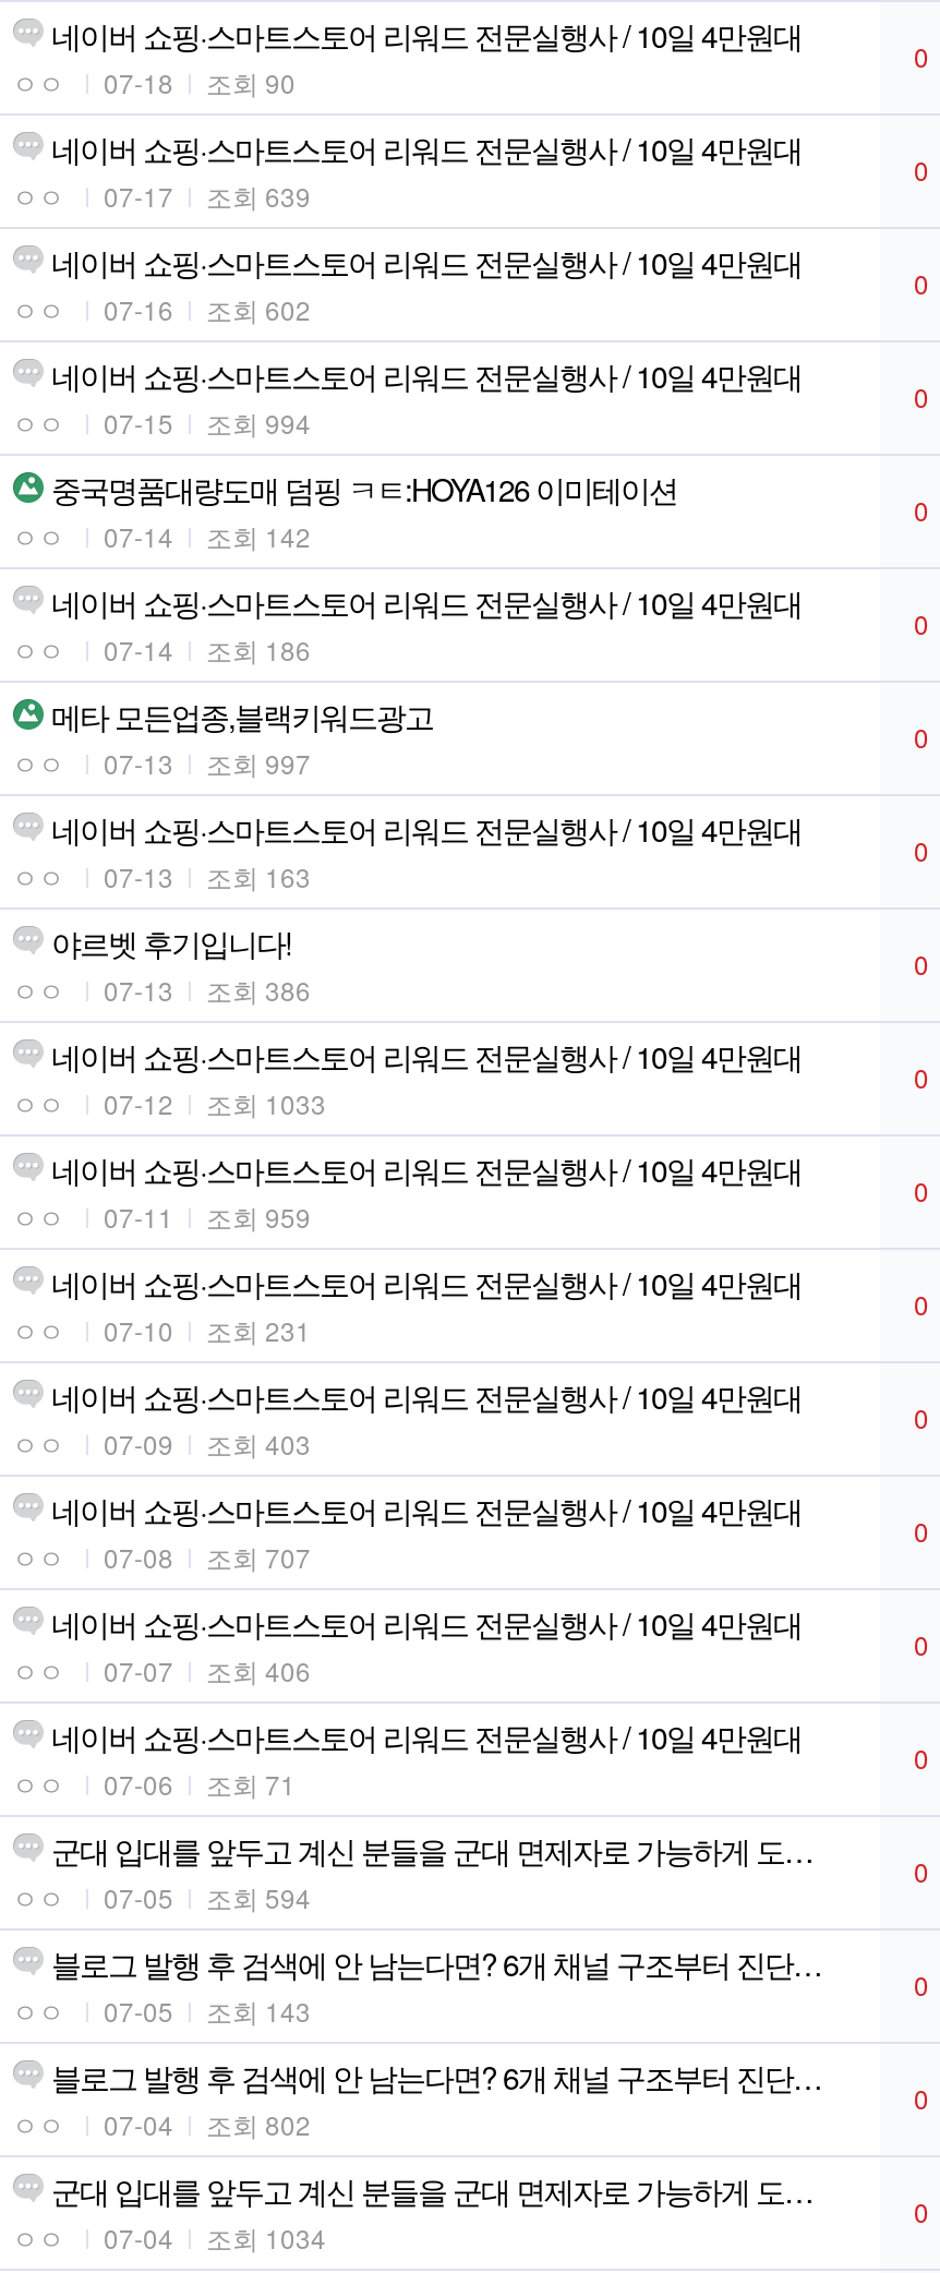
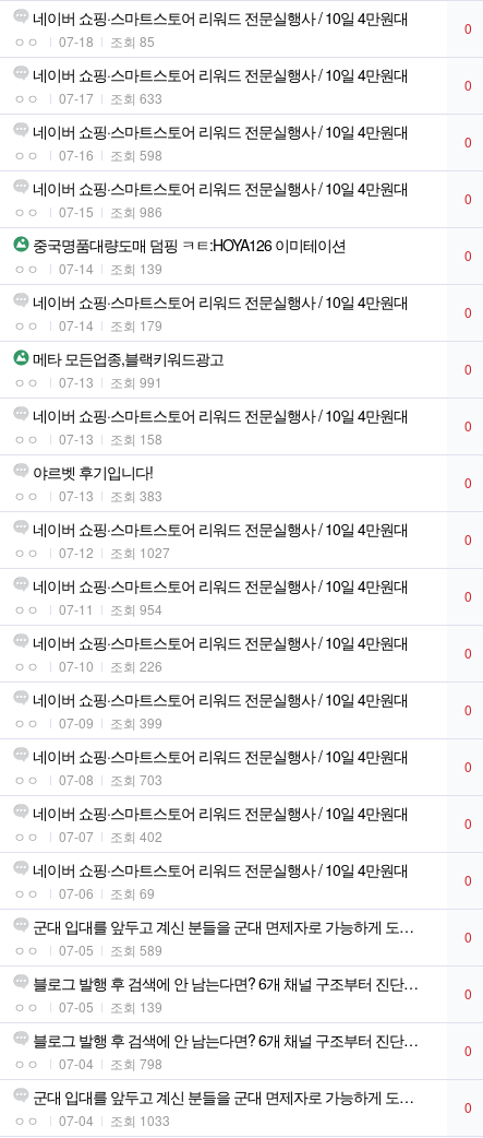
- 조회 90
+ 조회 85

- 조회 639
+ 조회 633

- 조회 602
+ 조회 598

- 조회 994
+ 조회 986

- 조회 142
+ 조회 139

- 조회 186
+ 조회 179

- 조회 997
+ 조회 991

- 조회 163
+ 조회 158

- 조회 386
+ 조회 383

- 조회 1033
+ 조회 1027

- 조회 959
+ 조회 954

- 조회 231
+ 조회 226

- 조회 403
+ 조회 399

- 조회 707
+ 조회 703

- 조회 406
+ 조회 402

- 조회 71
+ 조회 69

- 조회 594
+ 조회 589

- 조회 143
+ 조회 139

- 조회 802
+ 조회 798

- 조회 1034
+ 조회 1033
